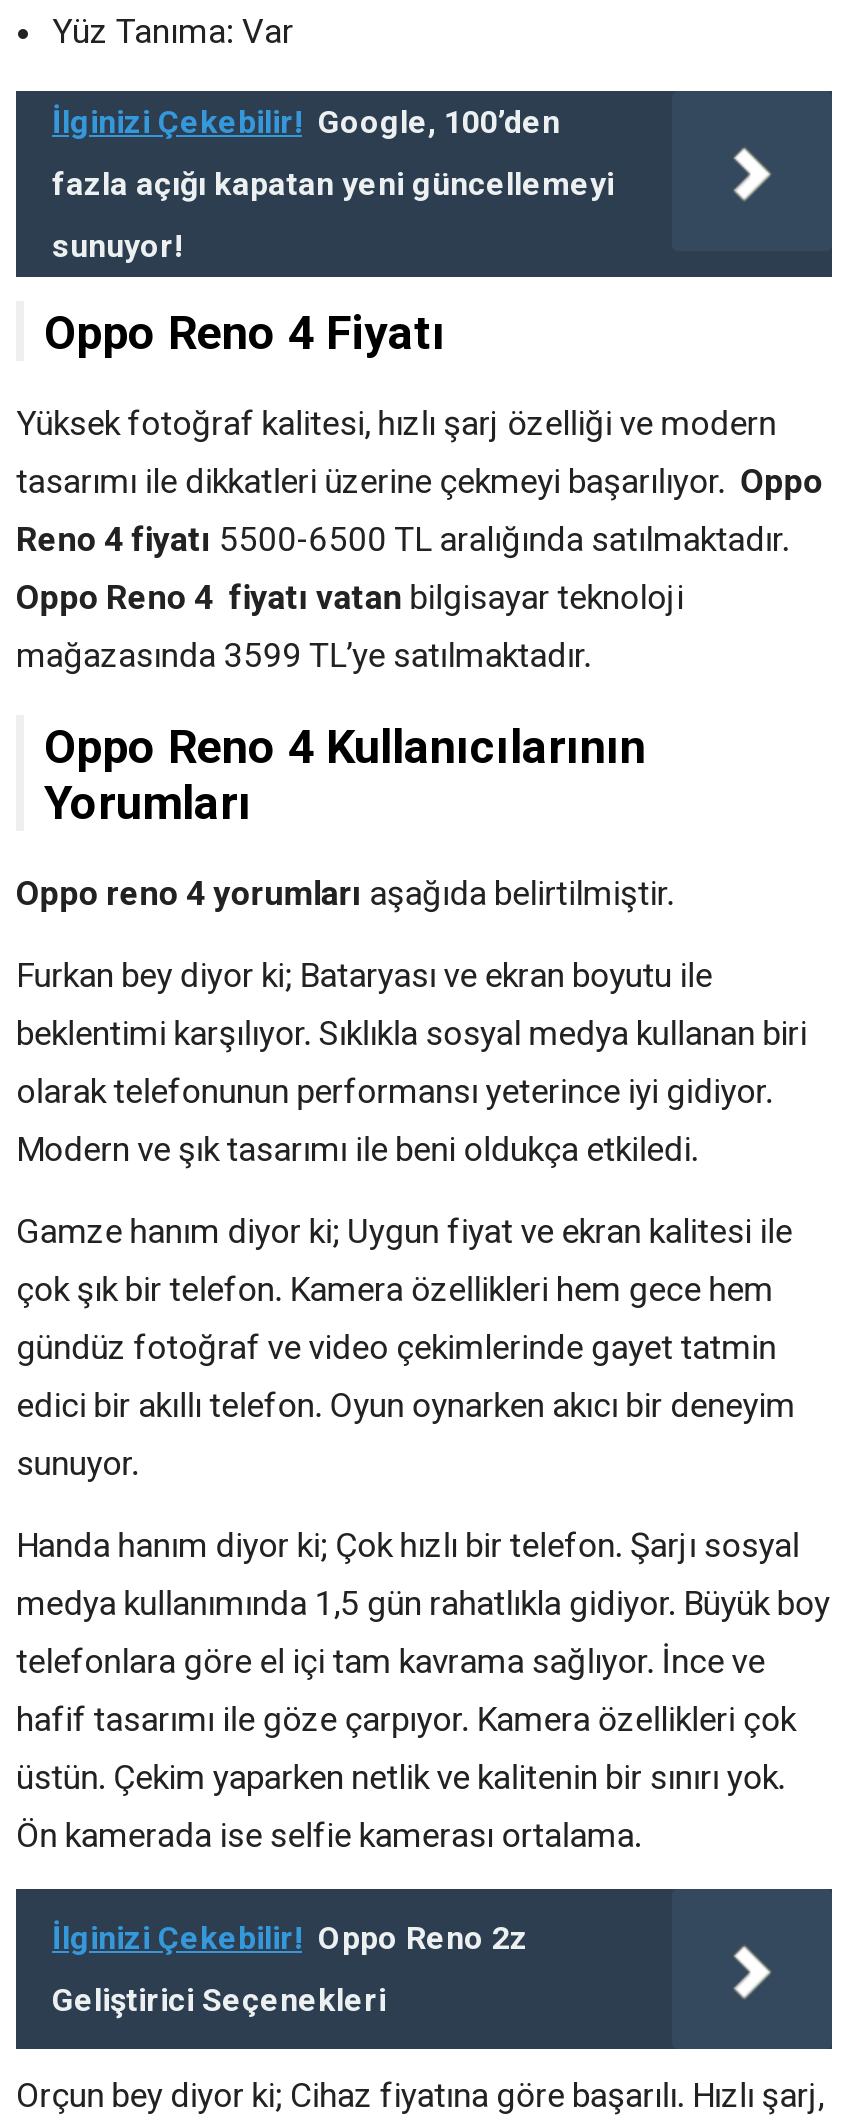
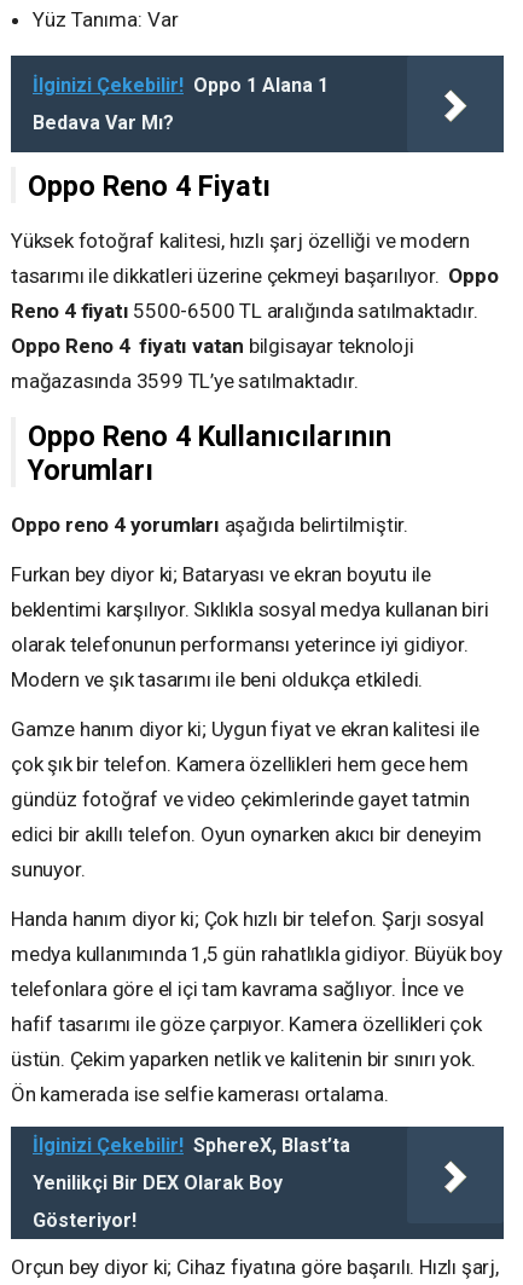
- İlginizi Çekebilir! Google, 100’den
- fazla açığı kapatan yeni güncellemeyi
- sunuyor!
+ İlginizi Çekebilir! Oppo 1 Alana 1
+ Bedava Var Mı?

- İlginizi Çekebilir! Oppo Reno 2z
- Geliştirici Seçenekleri
+ İlginizi Çekebilir! SphereX, Blast’ta
+ Yenilikçi Bir DEX Olarak Boy
+ Gösteriyor!
